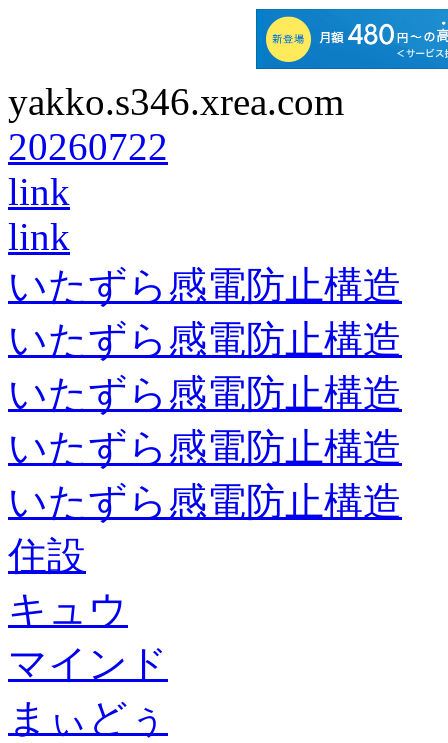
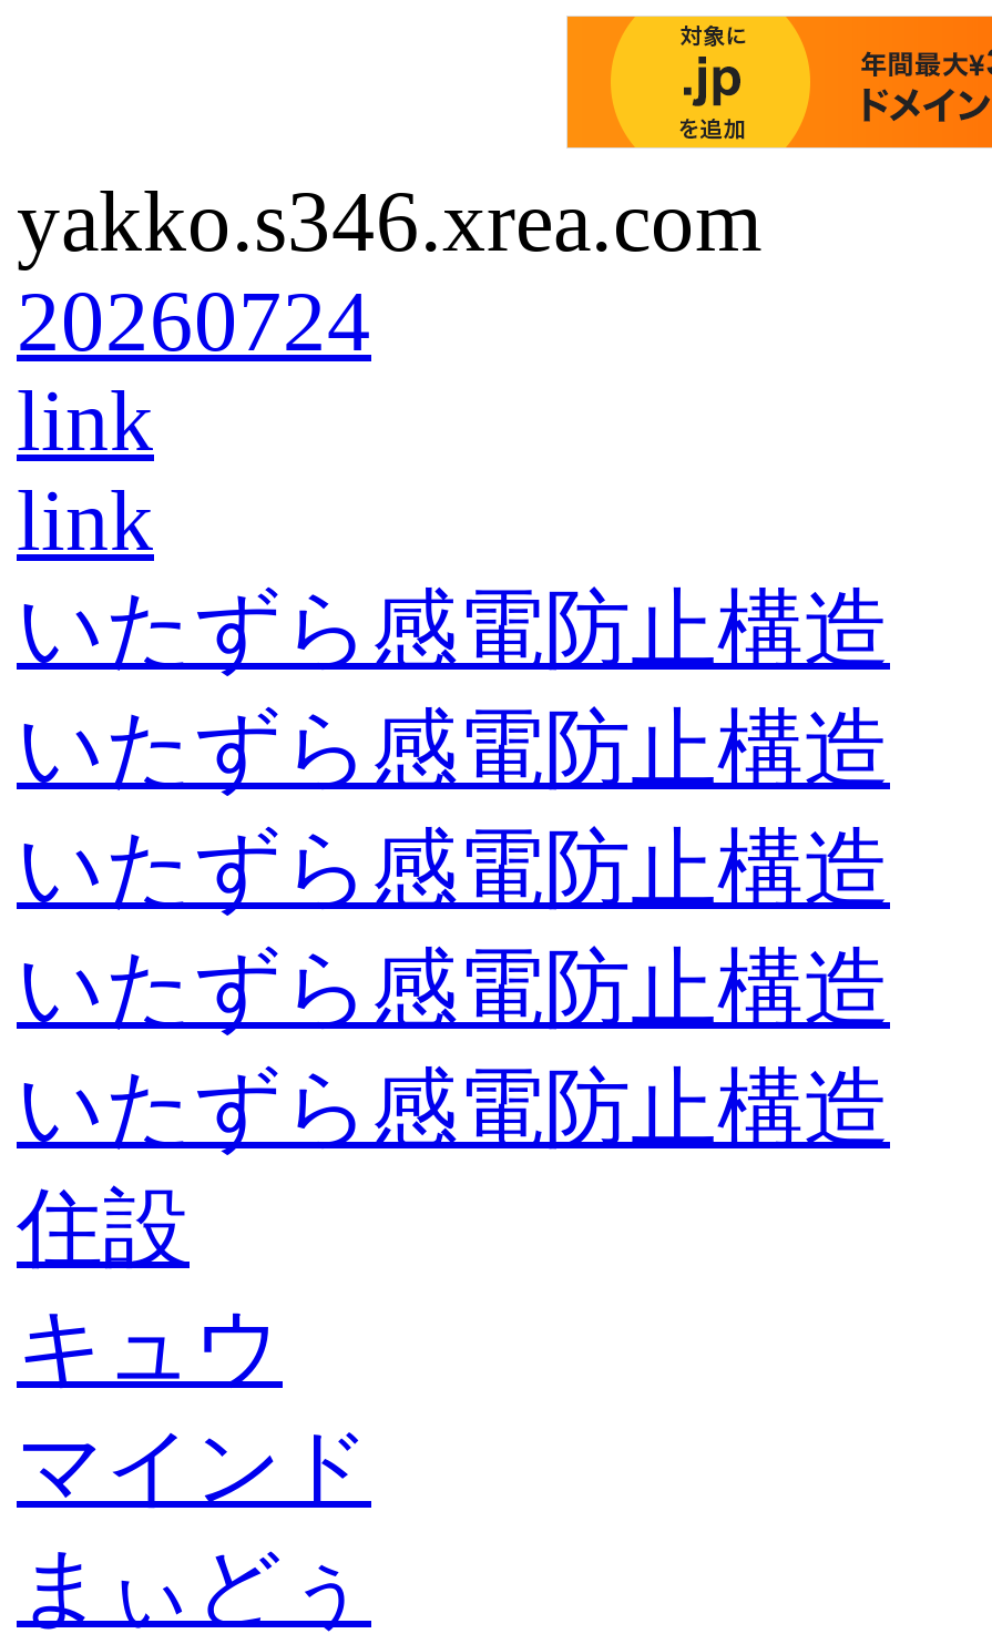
- [image]
+ [image]

- 20260722
+ 20260724
